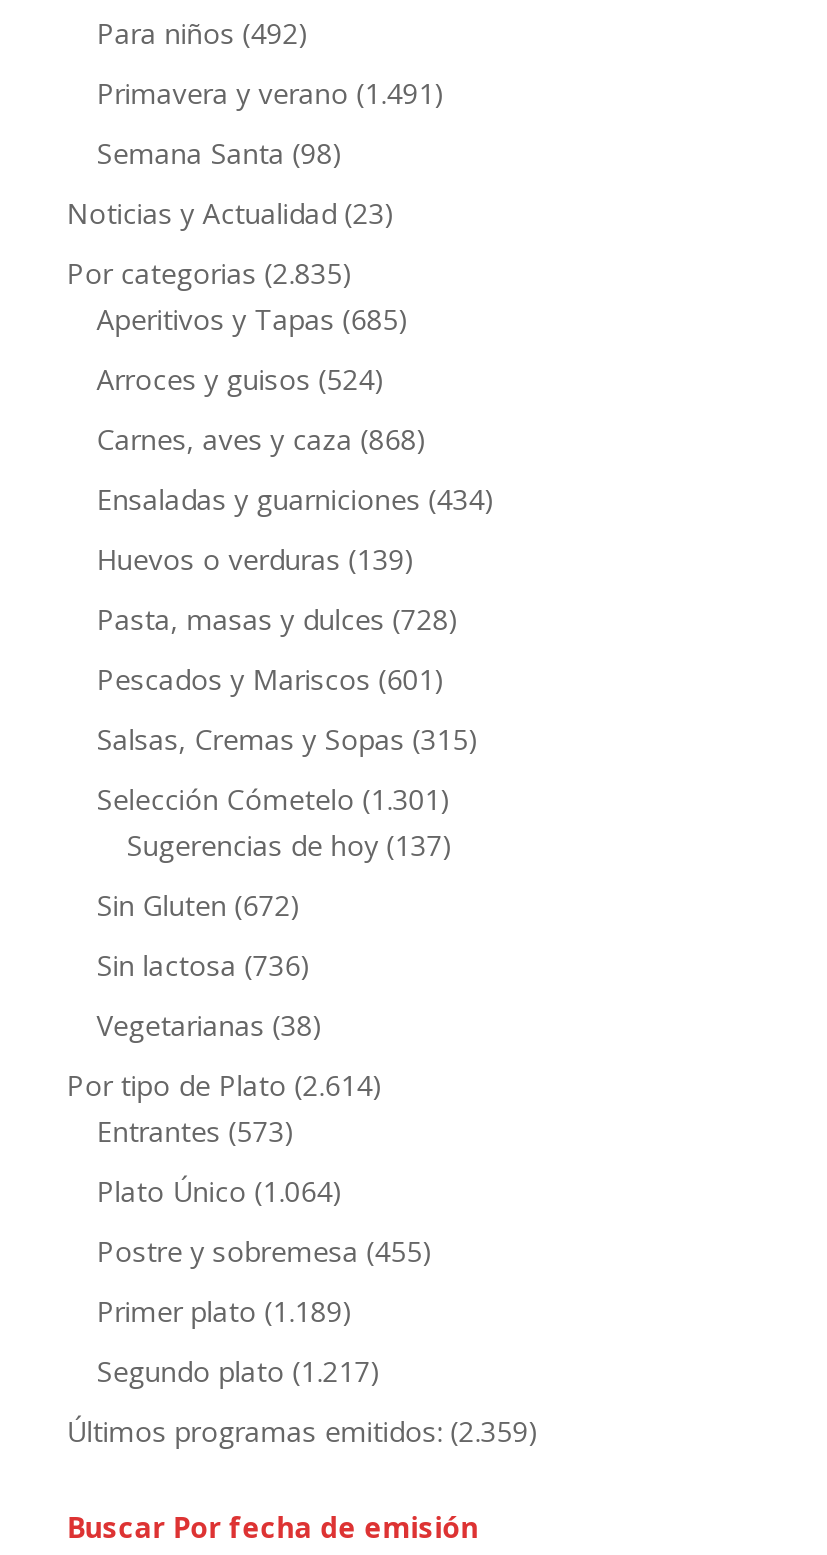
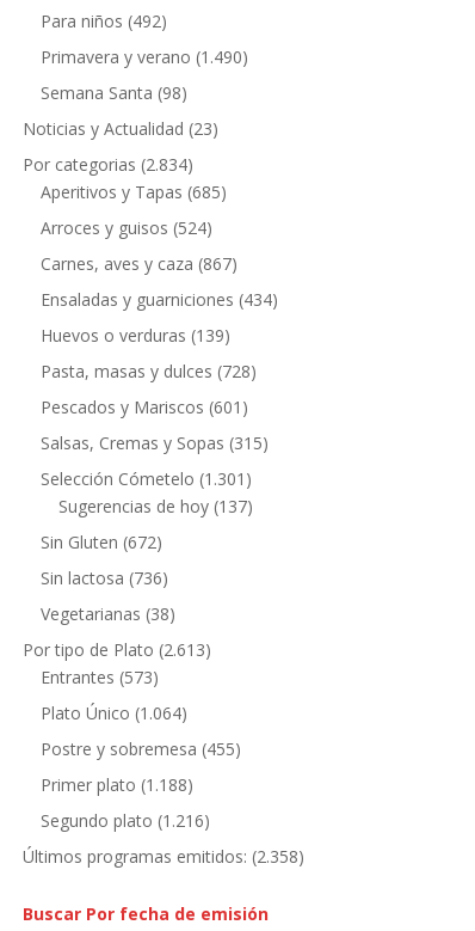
- Primavera y verano (1.491)
+ Primavera y verano (1.490)

- Por categorias (2.835)
+ Por categorias (2.834)

- Carnes, aves y caza (868)
+ Carnes, aves y caza (867)

- Por tipo de Plato (2.614)
+ Por tipo de Plato (2.613)

- Primer plato (1.189)
+ Primer plato (1.188)

- Segundo plato (1.217)
+ Segundo plato (1.216)

- Últimos programas emitidos: (2.359)
+ Últimos programas emitidos: (2.358)
